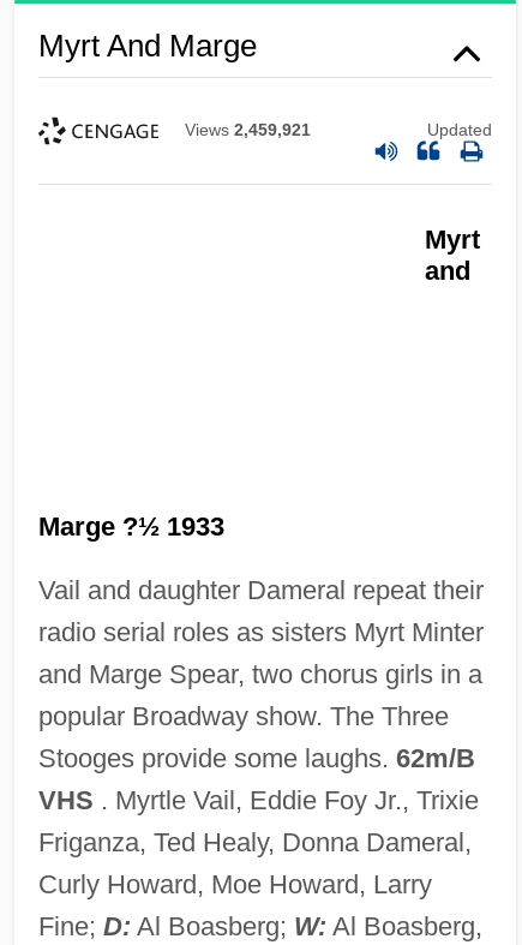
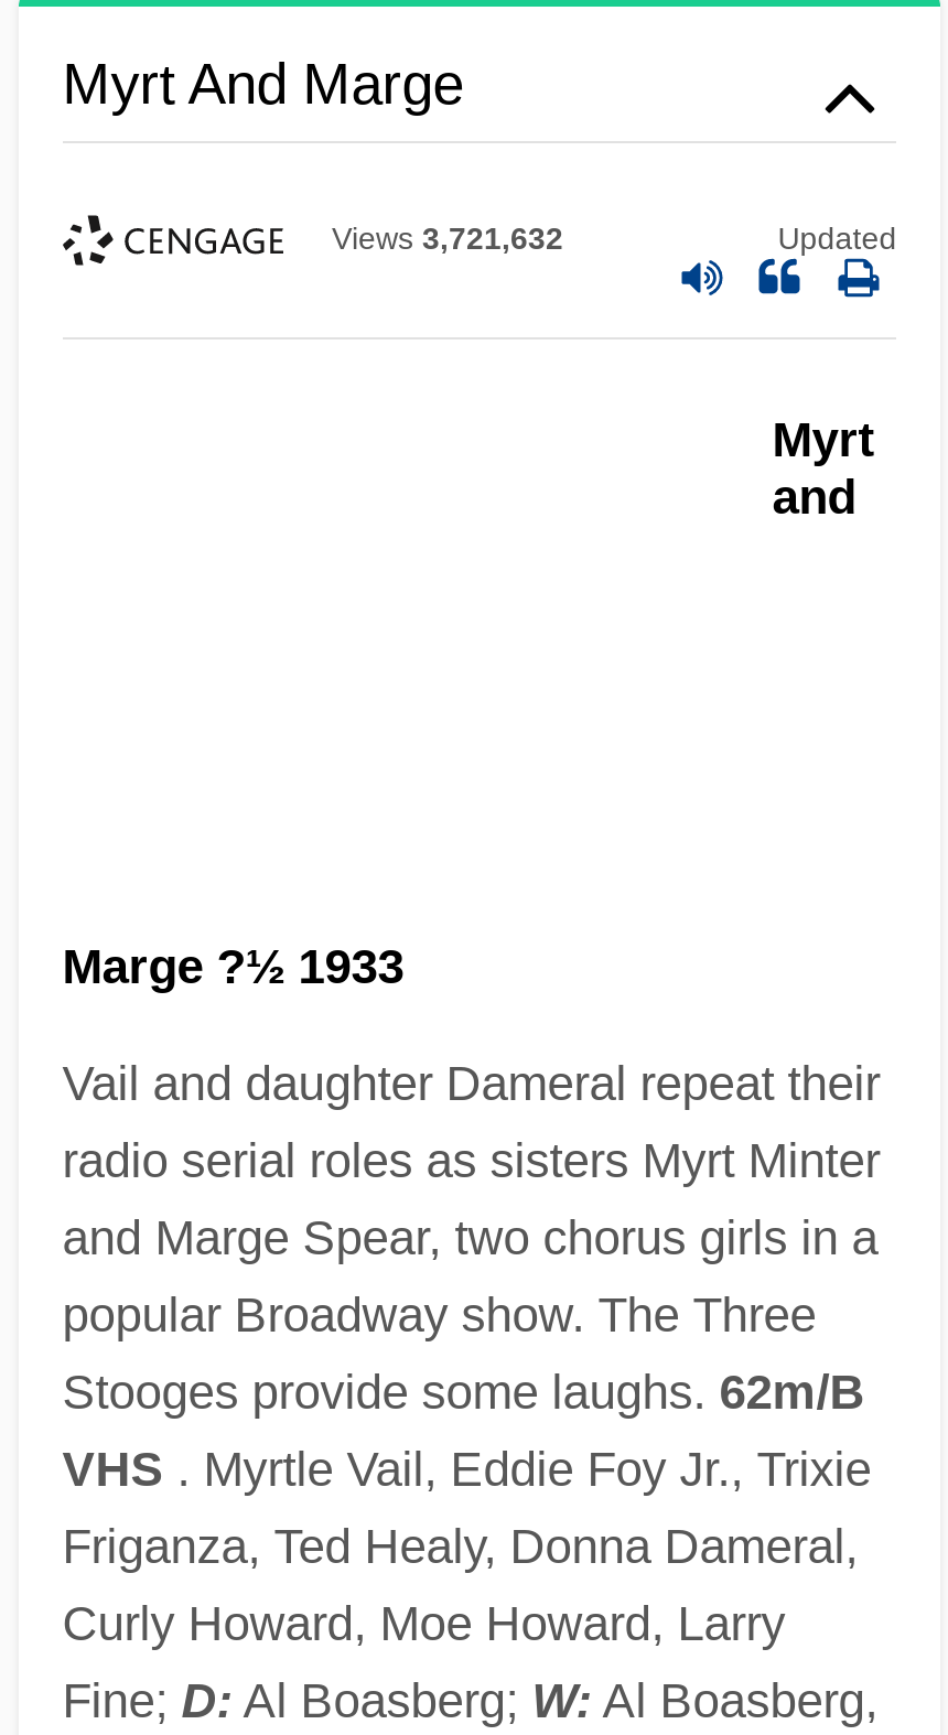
- Views 2,459,921
+ Views 3,721,632
